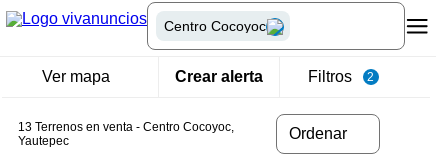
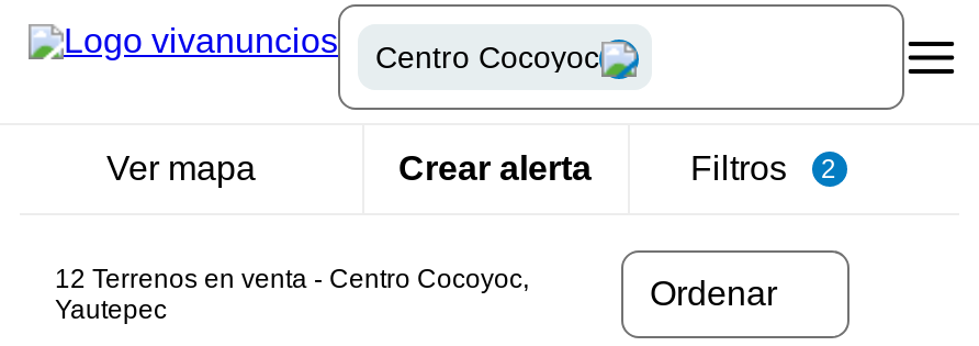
- 13 Terrenos en venta - Centro Cocoyoc,
+ 12 Terrenos en venta - Centro Cocoyoc,
